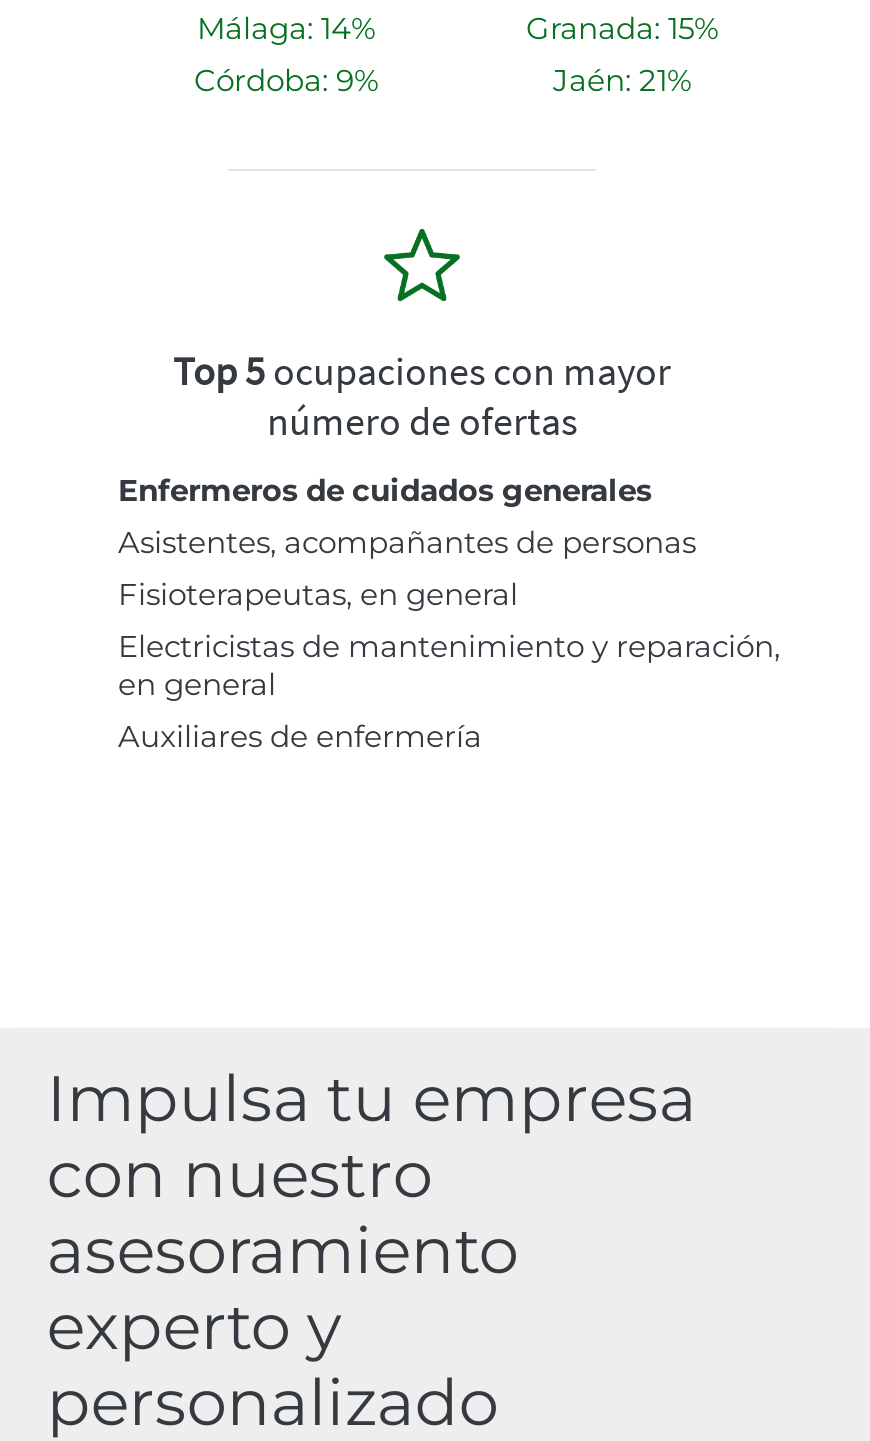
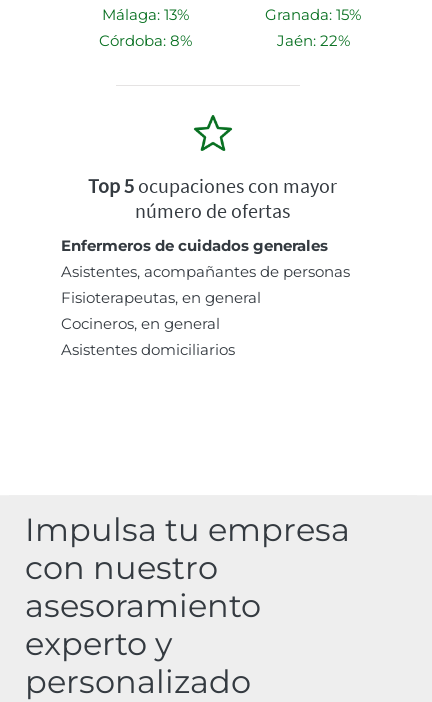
- Málaga: 14%
+ Málaga: 13%

- Córdoba: 9%
+ Córdoba: 8%

- Jaén: 21%
+ Jaén: 22%

- Electricistas de mantenimiento y reparación,
- en general
- Auxiliares de enfermería
+ Cocineros, en general
+ Asistentes domiciliarios
